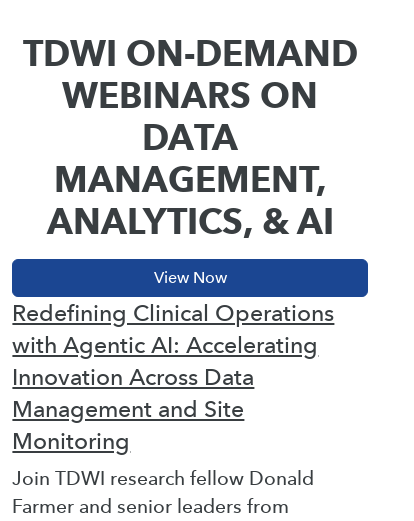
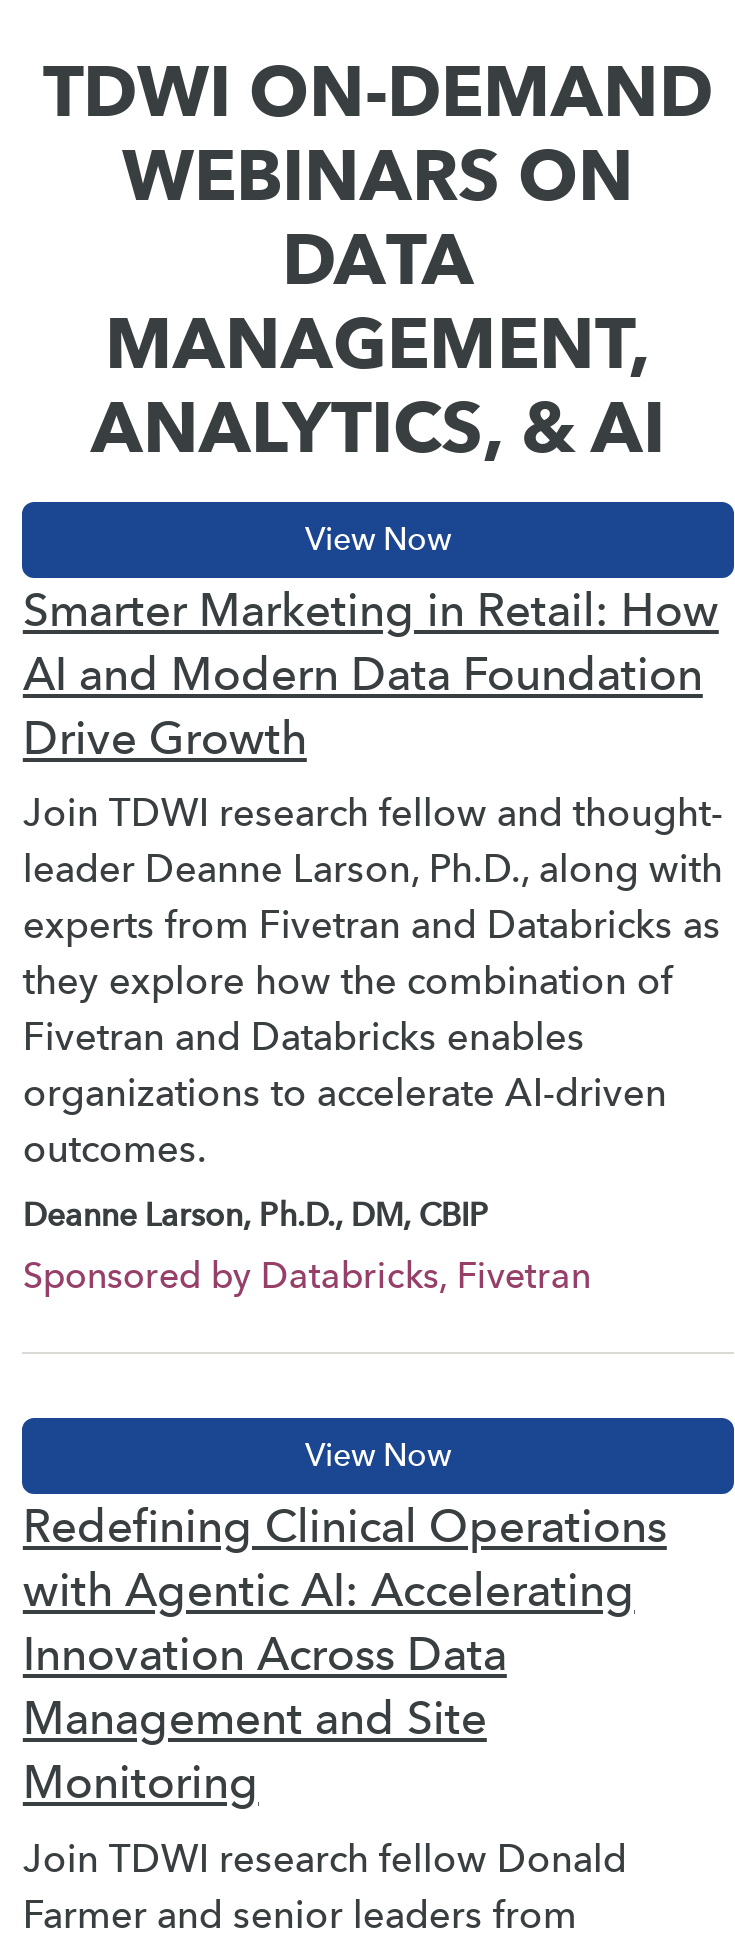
+ Smarter Marketing in Retail: How
+ AI and Modern Data Foundation
+ Drive Growth
+ Join TDWI research fellow and thought-
+ leader Deanne Larson, Ph.D., along with
+ experts from Fivetran and Databricks as
+ they explore how the combination of
+ Fivetran and Databricks enables
+ organizations to accelerate AI-driven
+ outcomes.
+ Deanne Larson, Ph.D., DM, CBIP
+ Sponsored by Databricks, Fivetran
